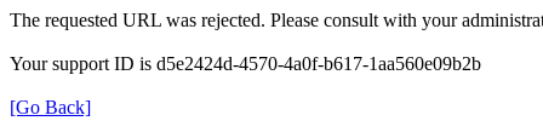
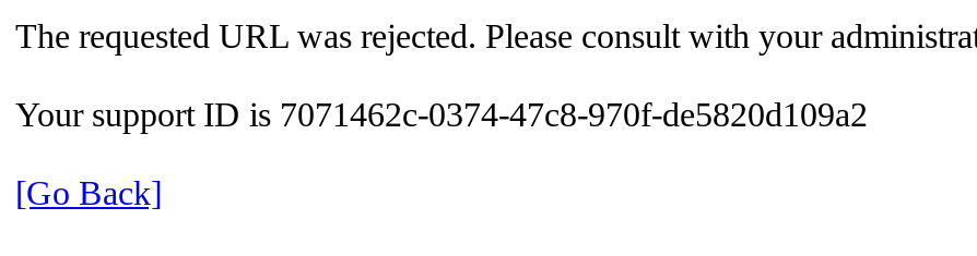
- Your support ID is d5e2424d-4570-4a0f-b617-1aa560e09b2b
+ Your support ID is 7071462c-0374-47c8-970f-de5820d109a2
